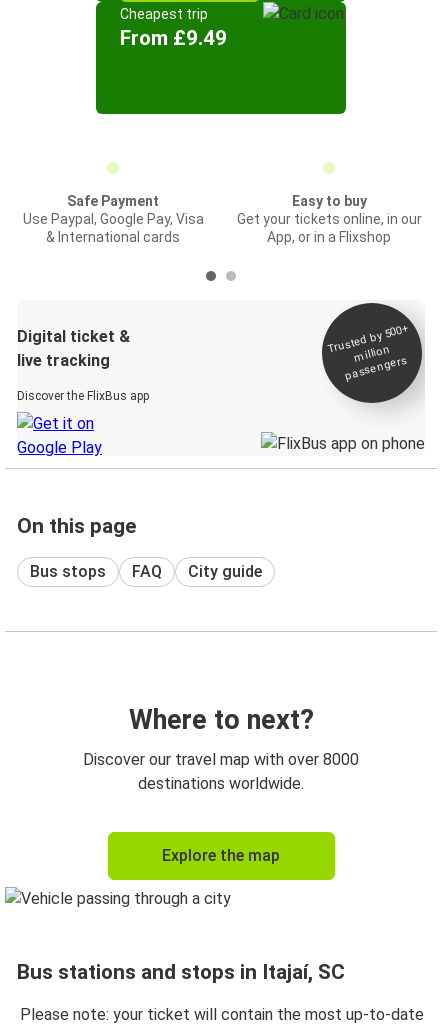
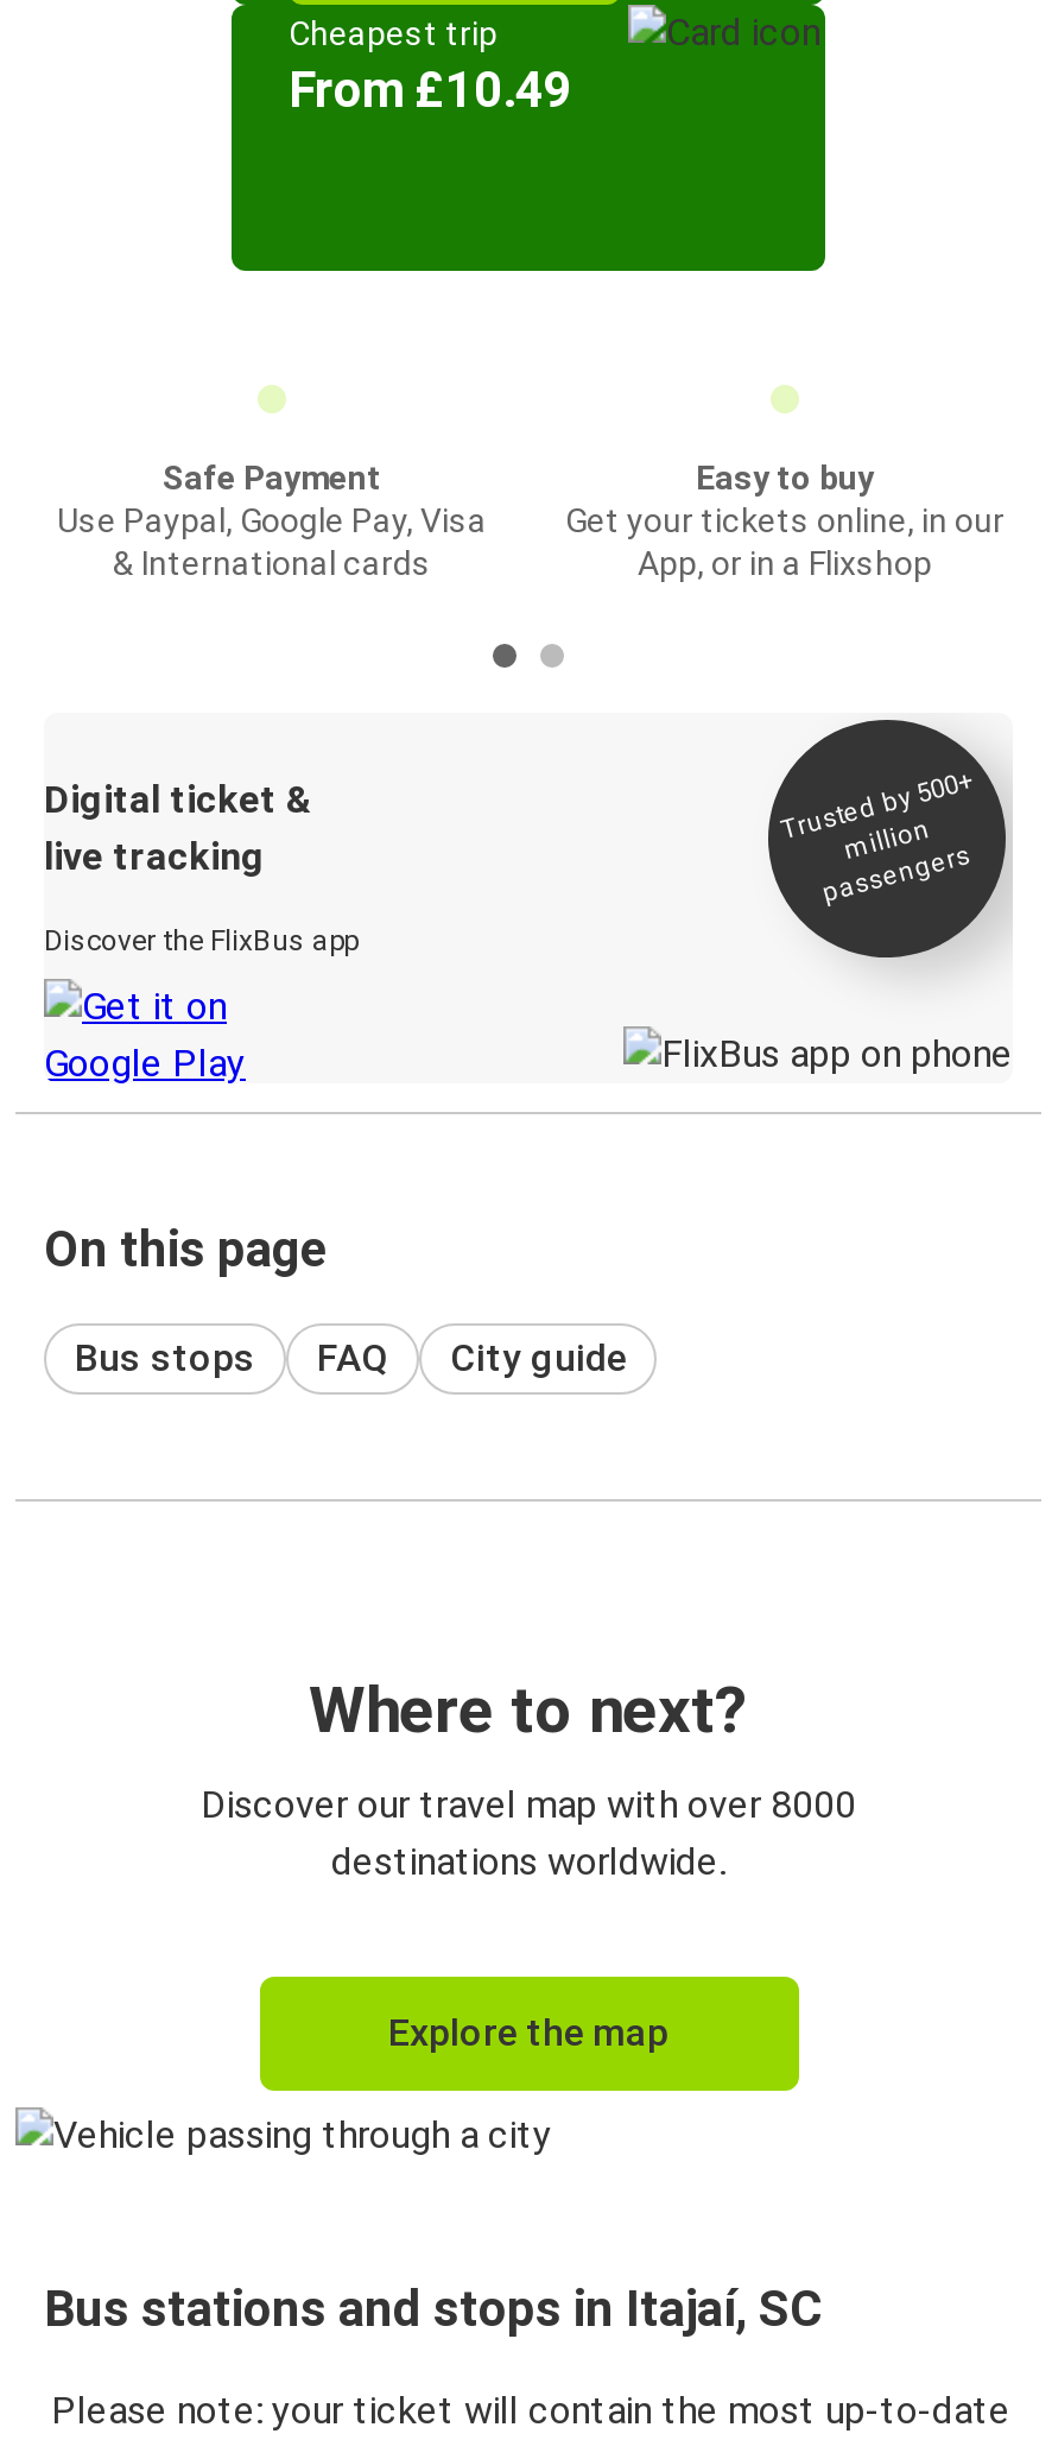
- From £9.49
+ From £10.49
